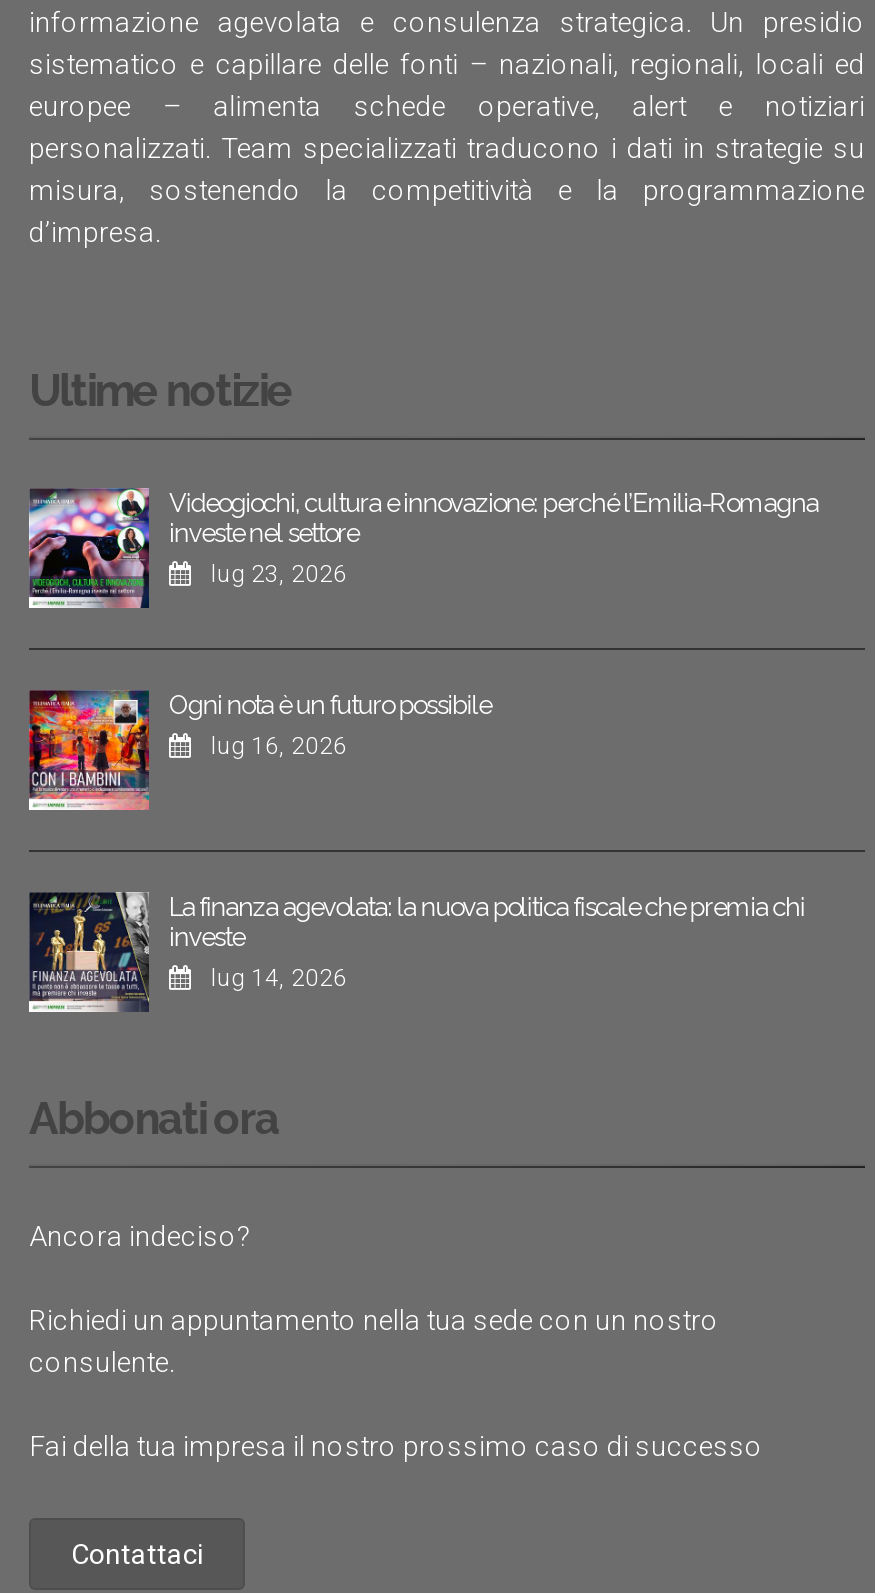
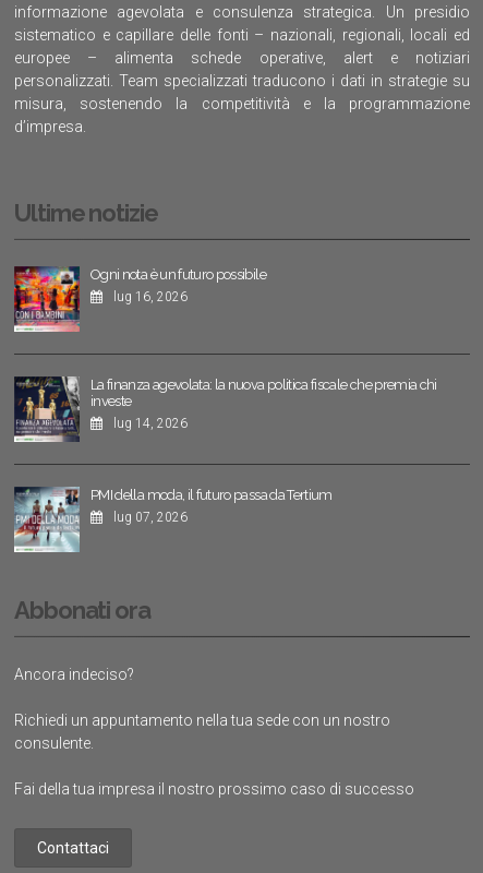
- [image]
- Videogiochi, cultura e innovazione: perché l’Emilia-Romagna
- investe nel settore
- lug 23, 2026

moved up: [image] | Ogni nota è un futuro possibile | lug 16, 2026 | La finanza agevolata: la nuova politica fiscale che premia chi | investe | lug 14, 2026

+ [image]
+ PMI della moda, il futuro passa da Tertium
+ lug 07, 2026
